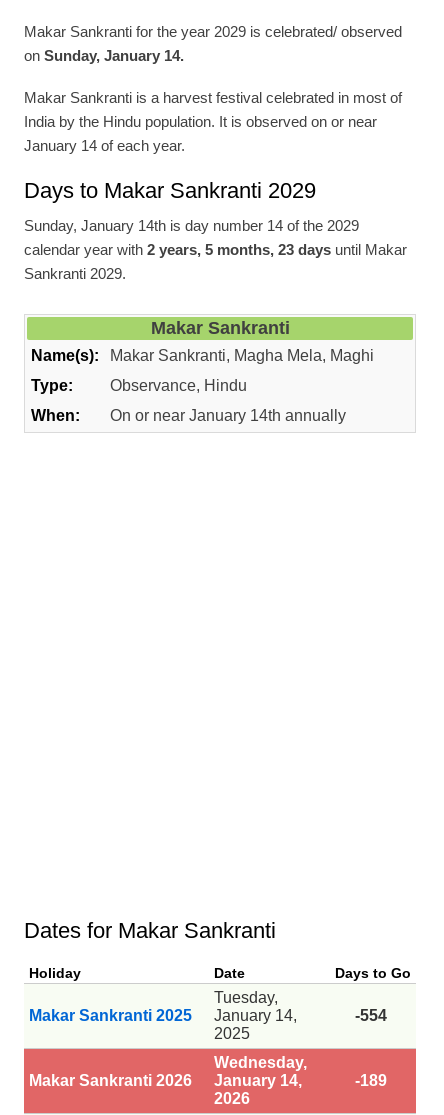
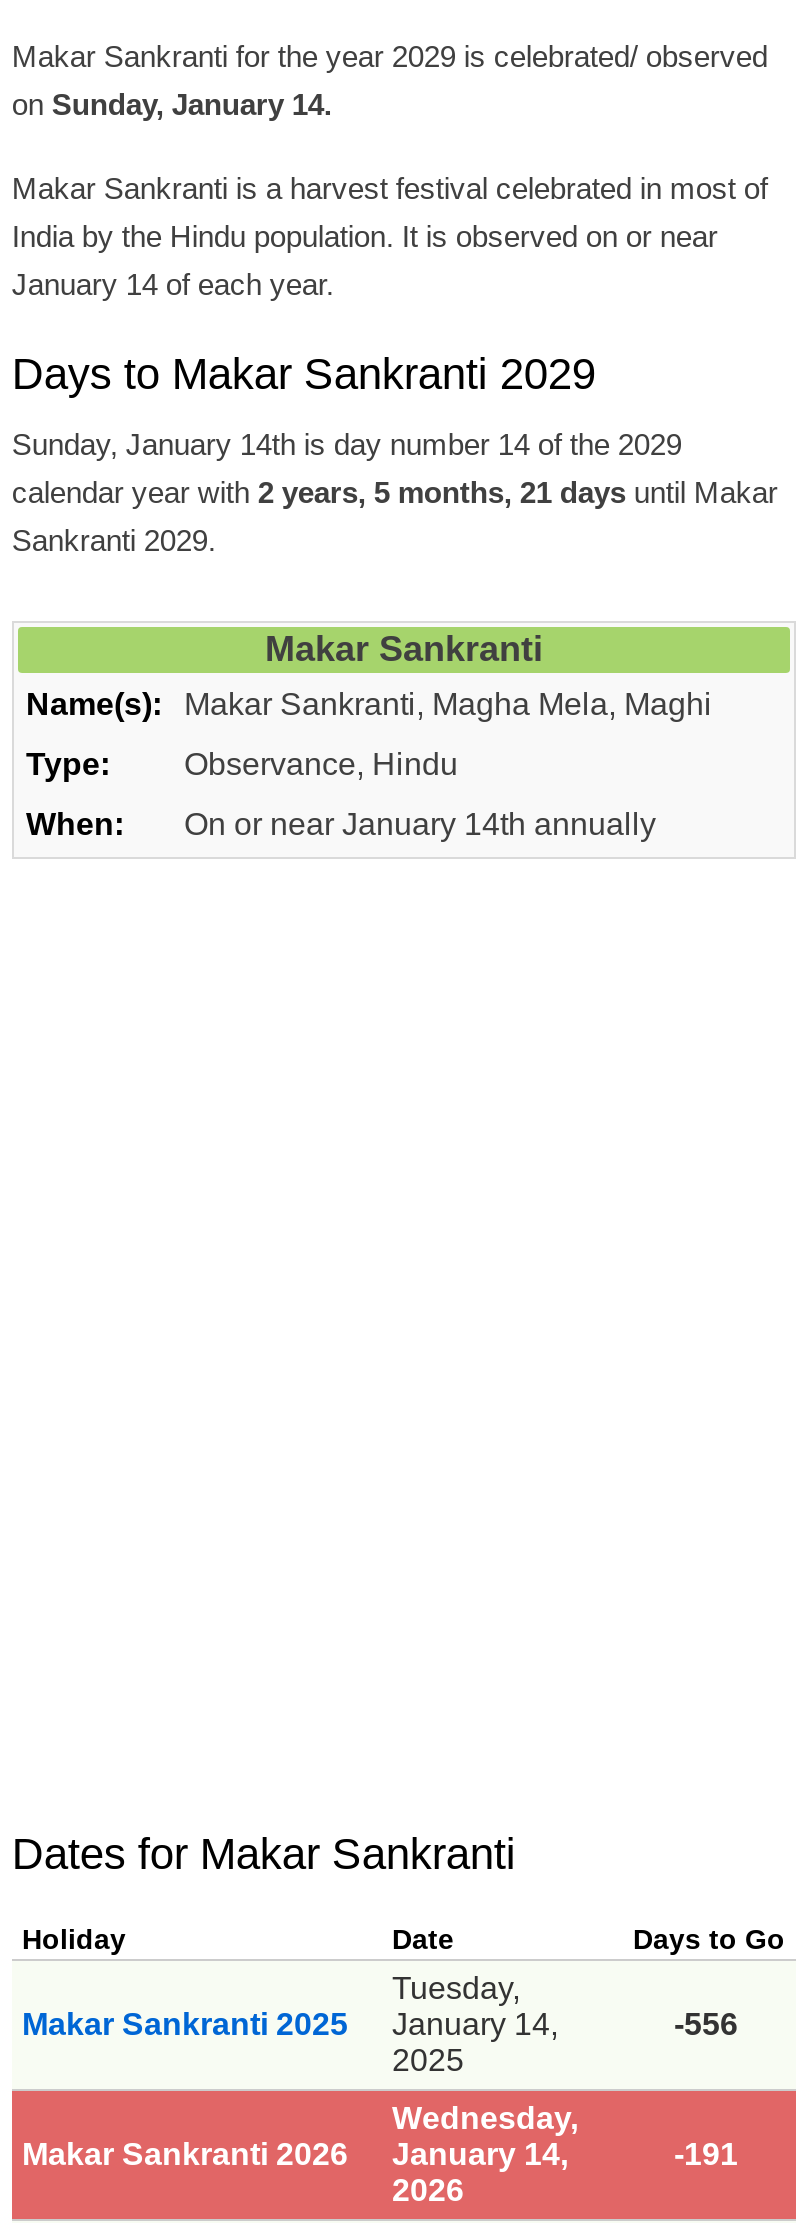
- calendar year with 2 years, 5 months, 23 days until Makar
+ calendar year with 2 years, 5 months, 21 days until Makar

- -554
+ -556

- -189
+ -191
